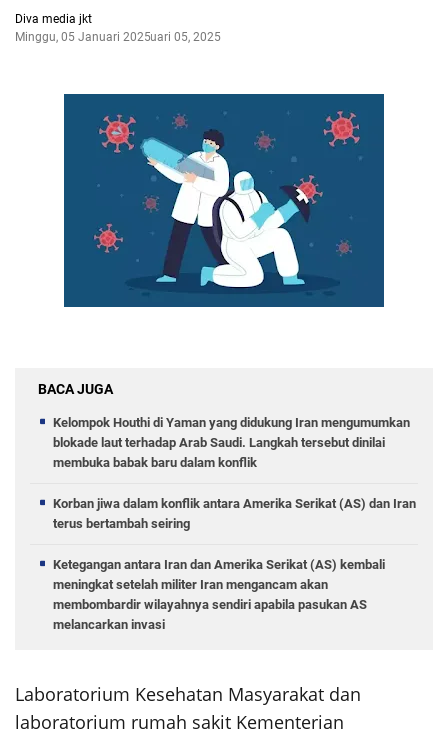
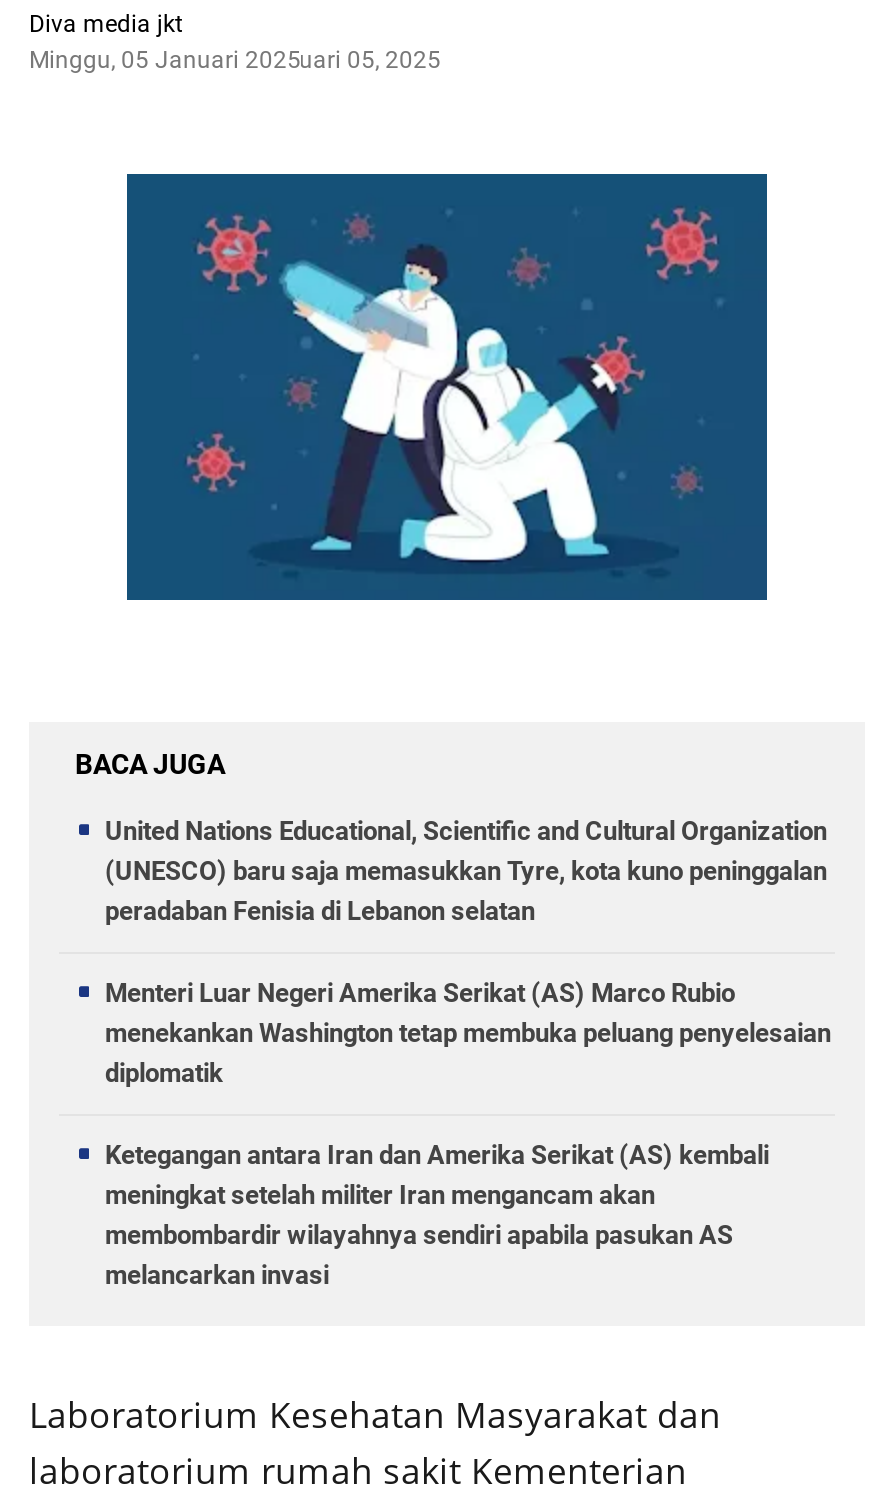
- Kelompok Houthi di Yaman yang didukung Iran mengumumkan
- blokade laut terhadap Arab Saudi. Langkah tersebut dinilai
- membuka babak baru dalam konflik
+ United Nations Educational, Scientific and Cultural Organization
+ (UNESCO) baru saja memasukkan Tyre, kota kuno peninggalan
+ peradaban Fenisia di Lebanon selatan

- Korban jiwa dalam konflik antara Amerika Serikat (AS) dan Iran
- terus bertambah seiring
+ Menteri Luar Negeri Amerika Serikat (AS) Marco Rubio
+ menekankan Washington tetap membuka peluang penyelesaian
+ diplomatik
